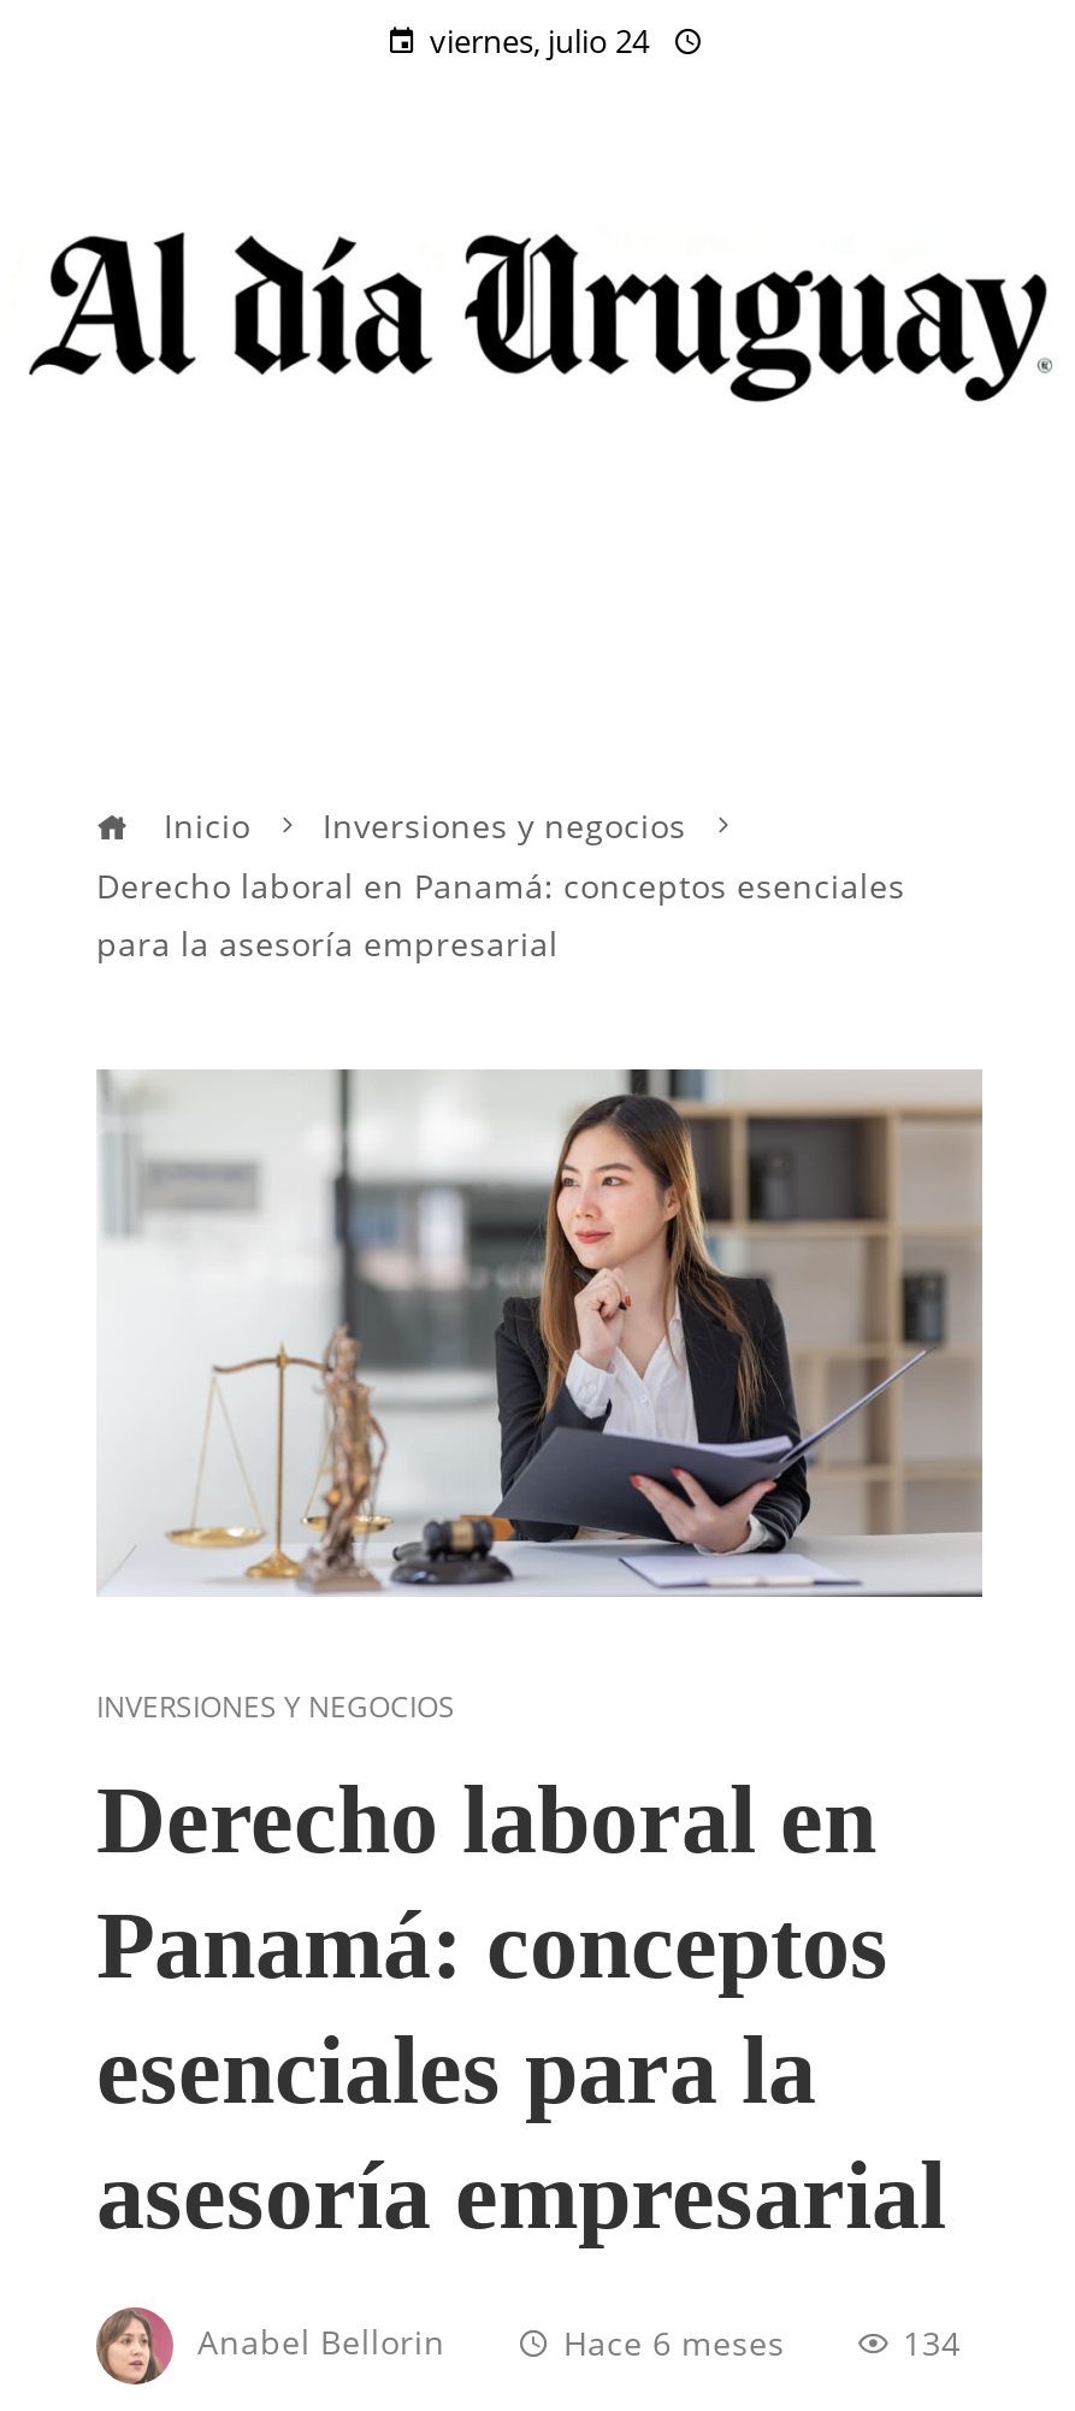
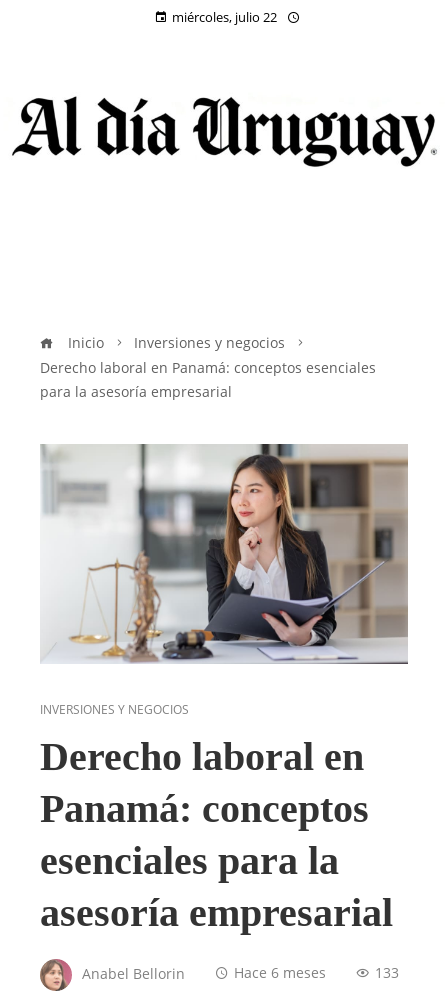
- viernes, julio 24
+ miércoles, julio 22

- 134
+ 133
